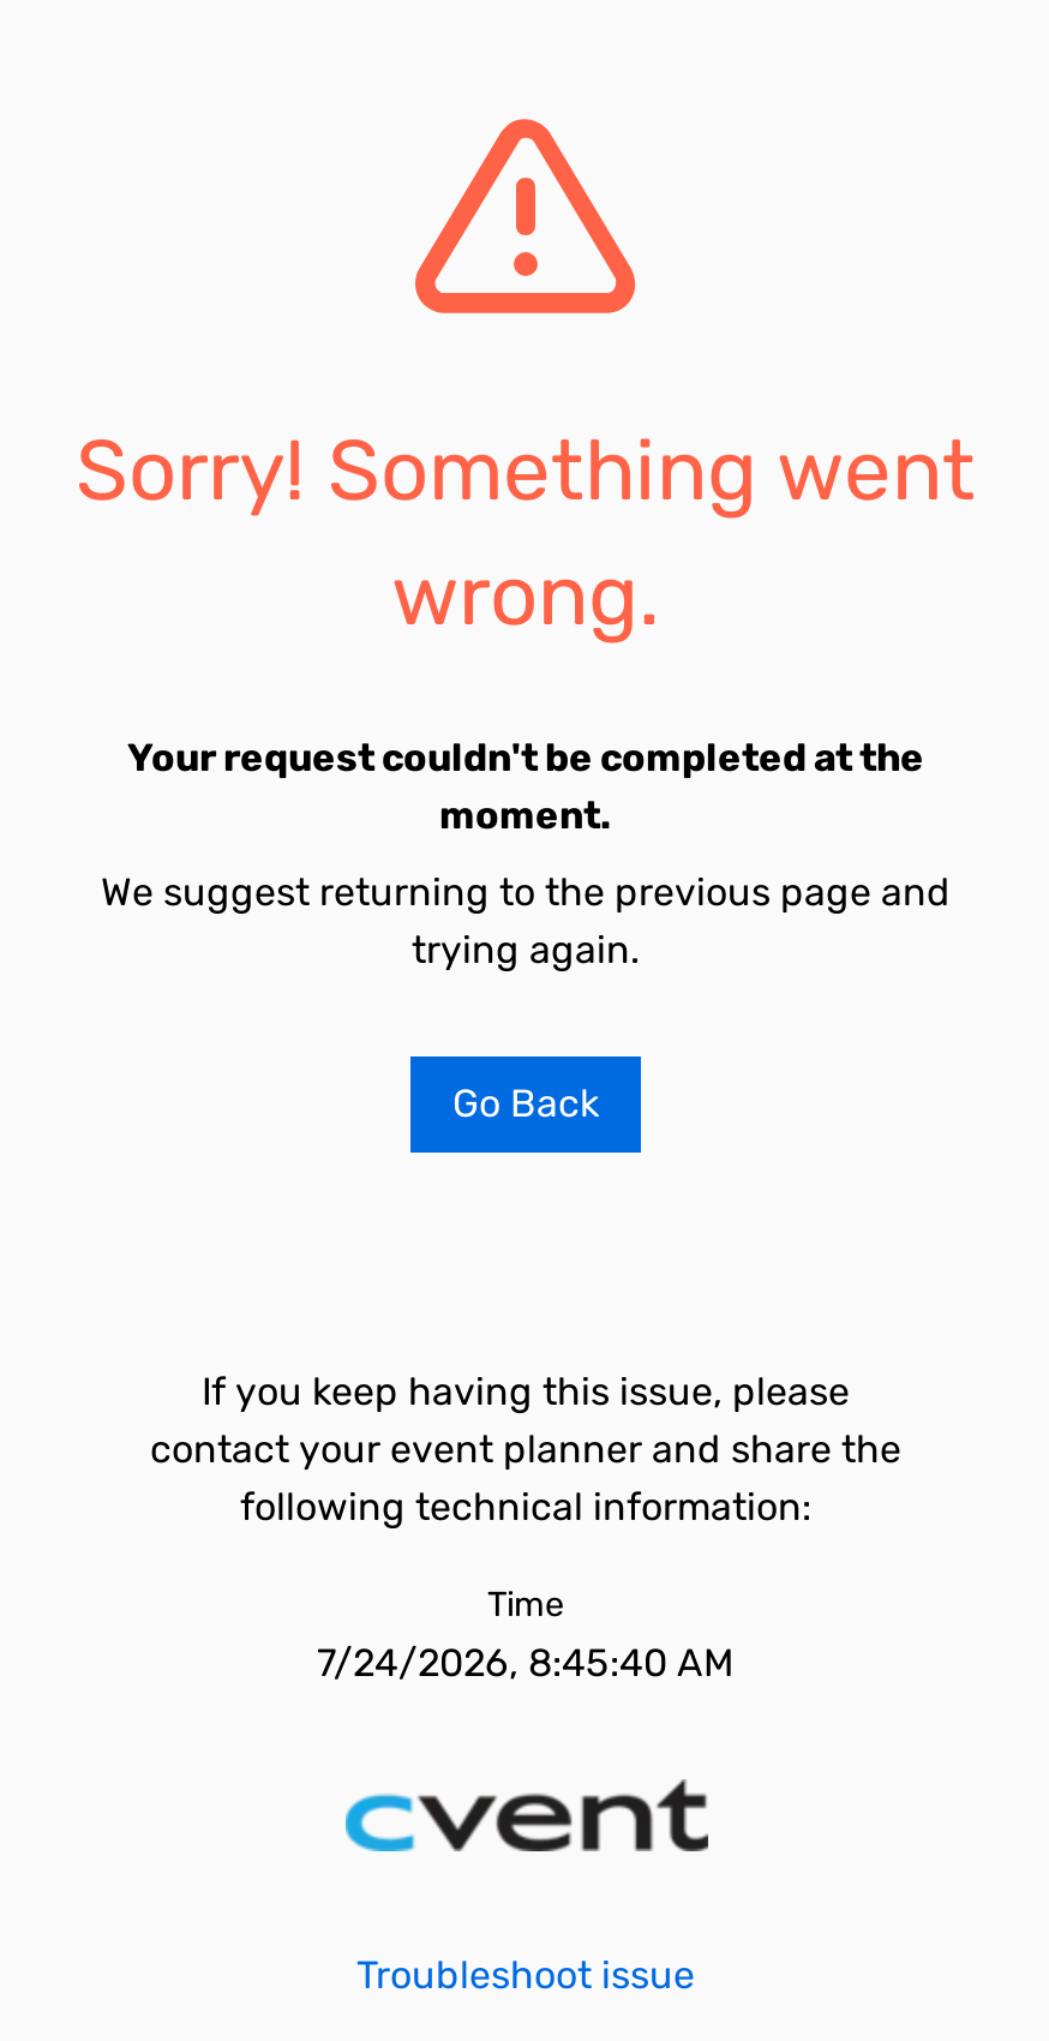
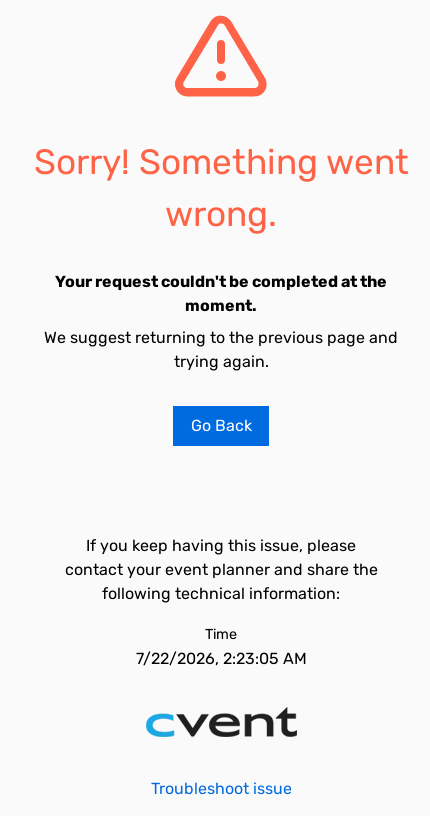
- 7/24/2026, 8:45:40 AM
+ 7/22/2026, 2:23:05 AM
